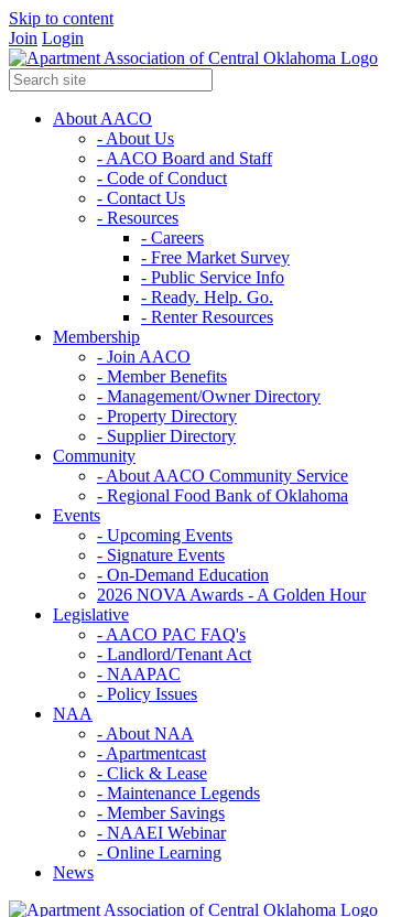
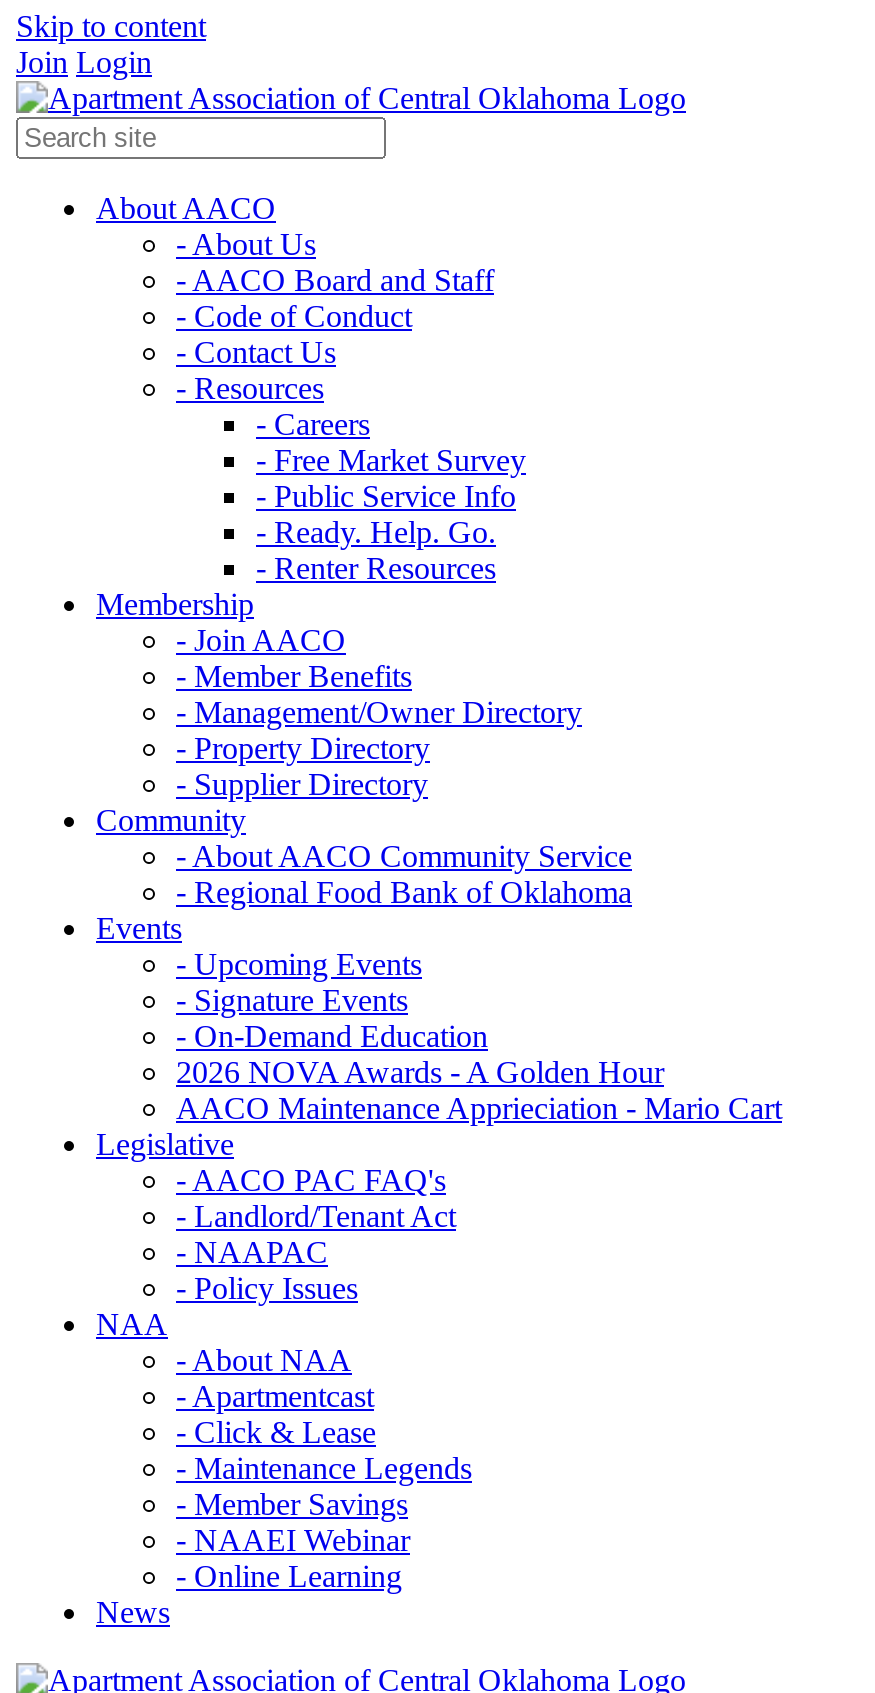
+ AACO Maintenance Apprieciation - Mario Cart
